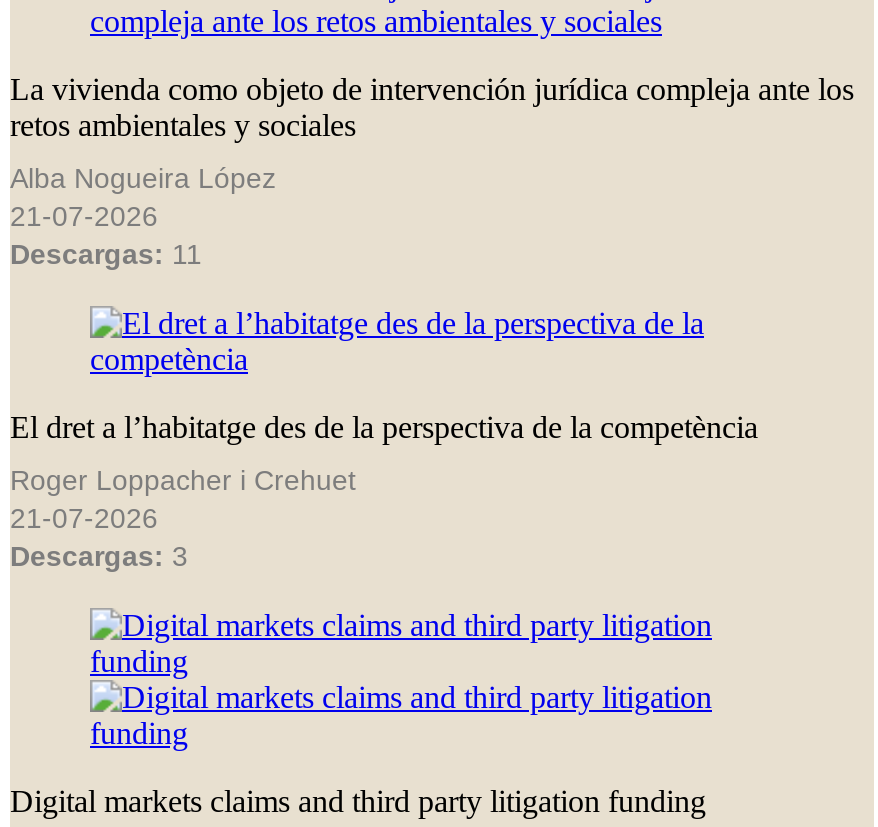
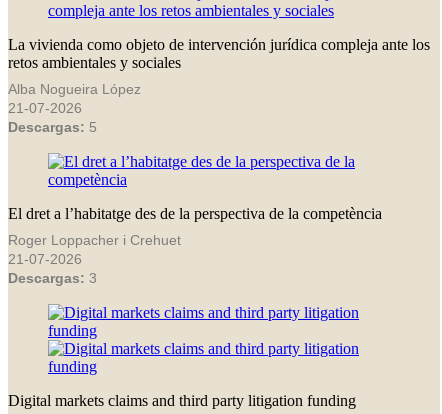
- Descargas: 11
+ Descargas: 5
